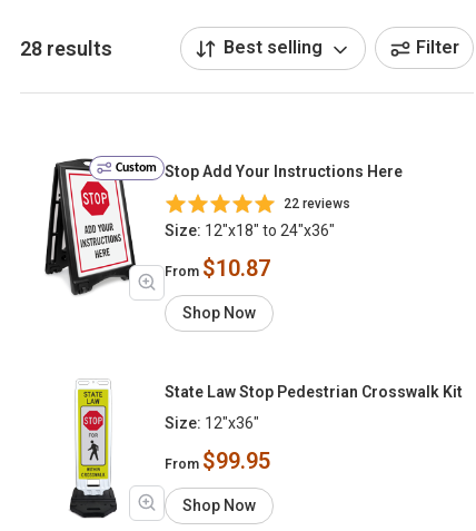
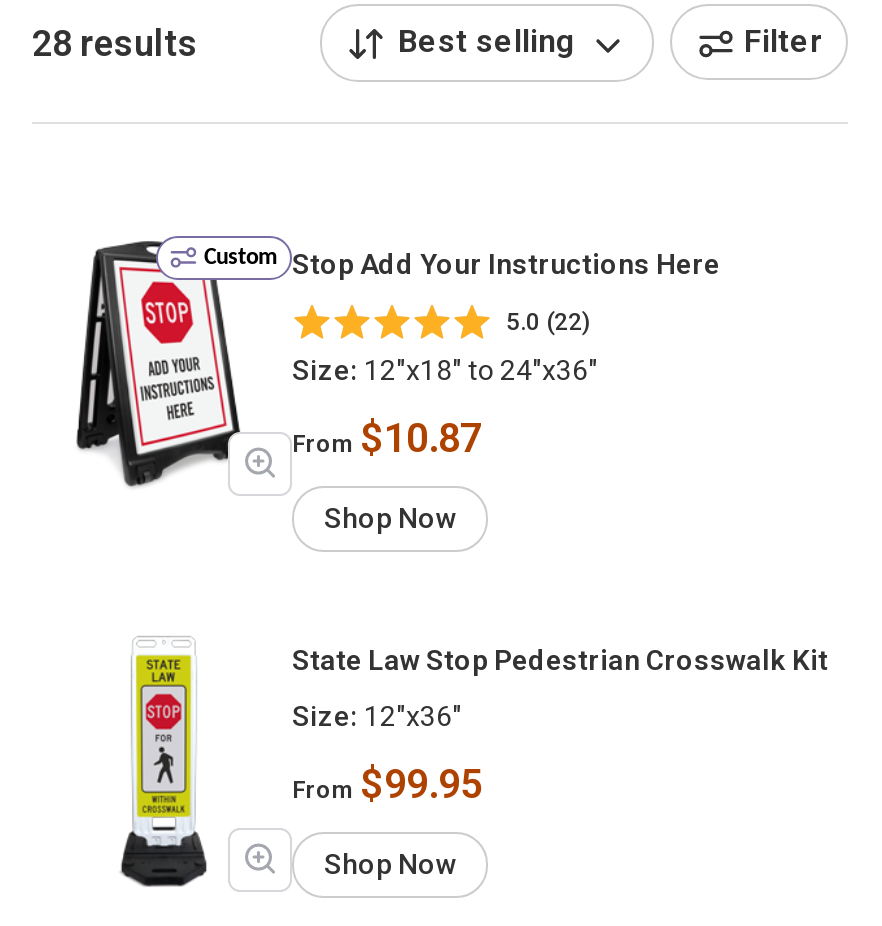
- 22 reviews
+ 5.0 (22)
